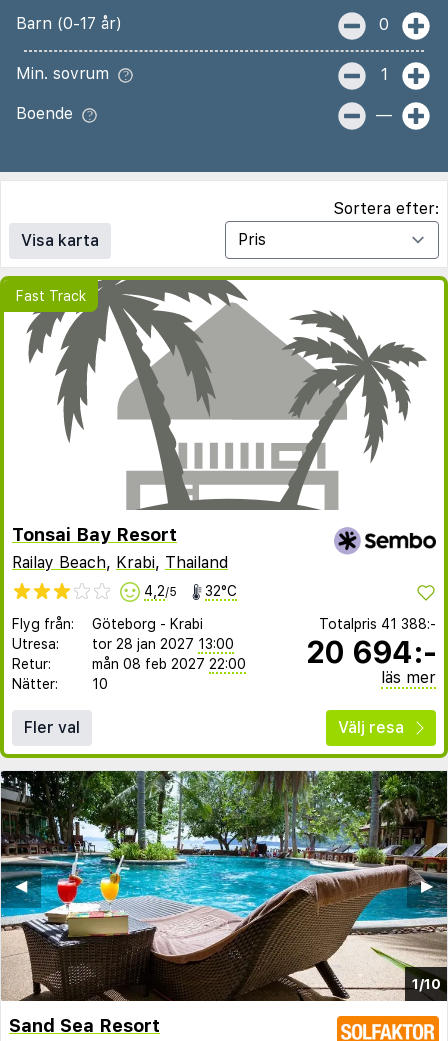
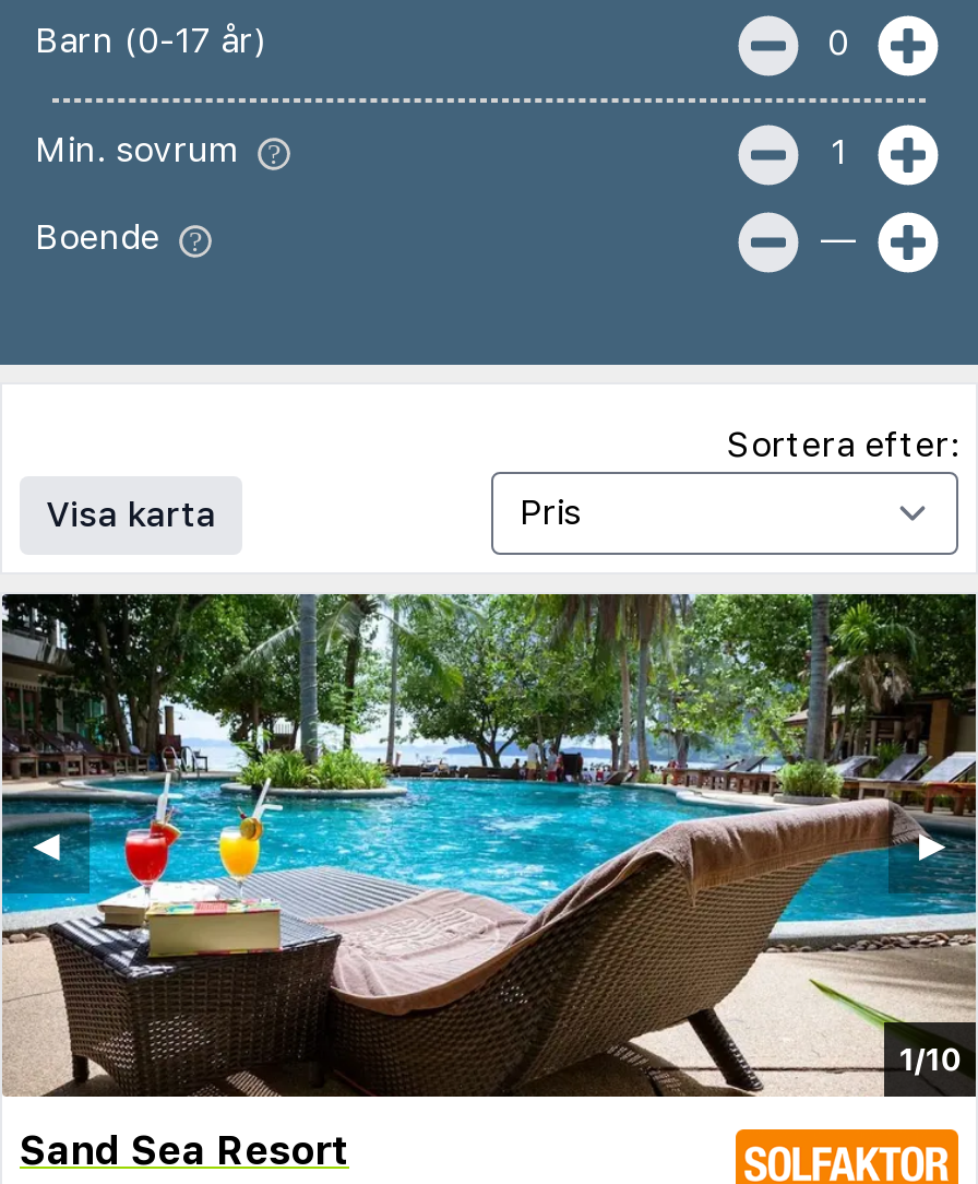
- [image]
- Tonsai Bay Resort
- Railay Beach, Krabi, Thailand
- 4,2/5
- 32°C
- Flyg från:
- Göteborg - Krabi
- Utresa:
- tor 28 jan 2027 13:00
- Retur:
- mån 08 feb 2027 22:00
- Nätter:
- 10

- Totalpris 41 388:-
- 20 694:-
- läs mer
- Fler val
- Välj resa
